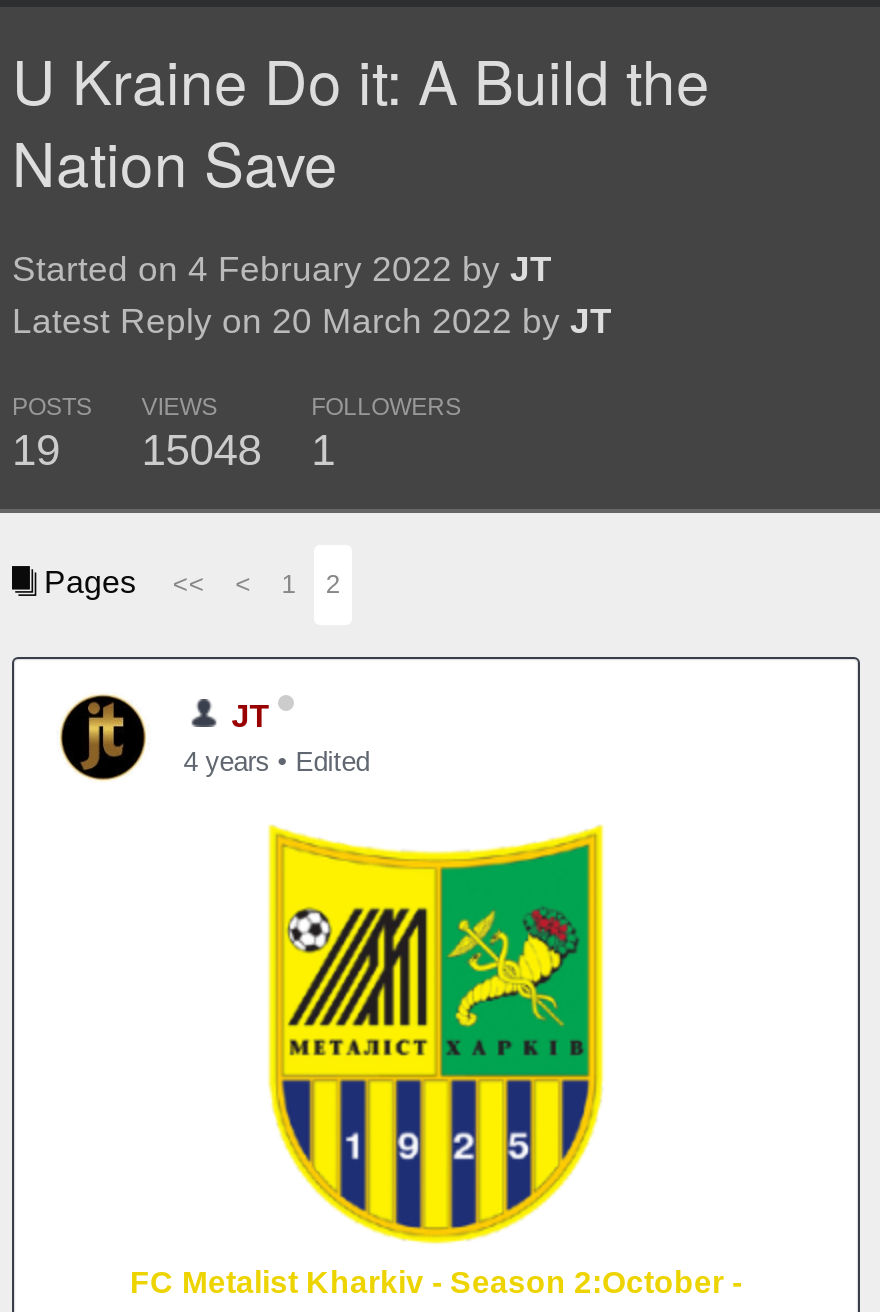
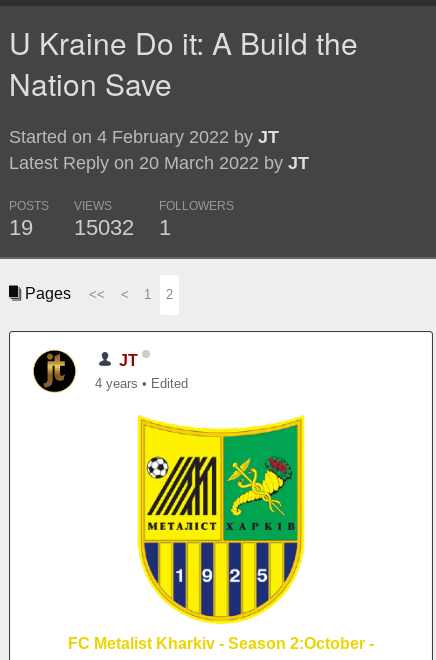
- 19 15048 1
+ 19 15032 1
